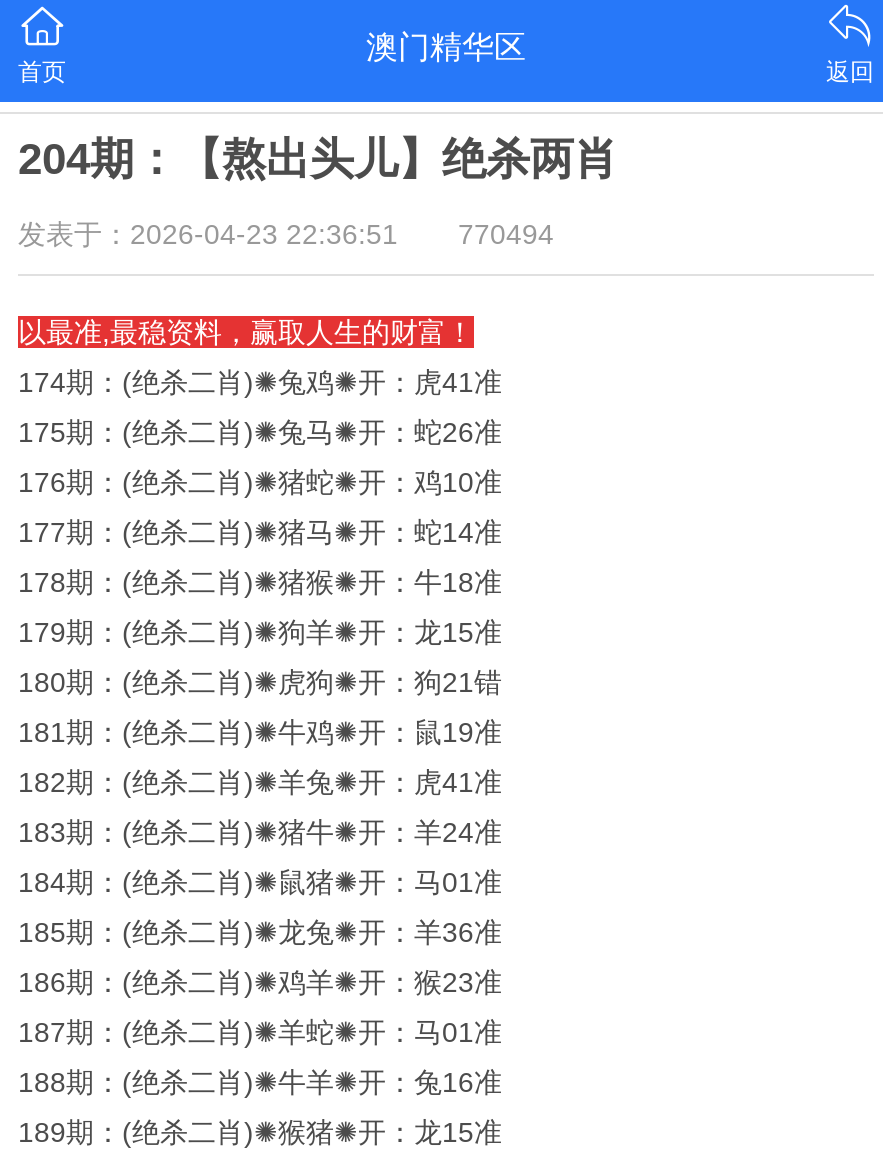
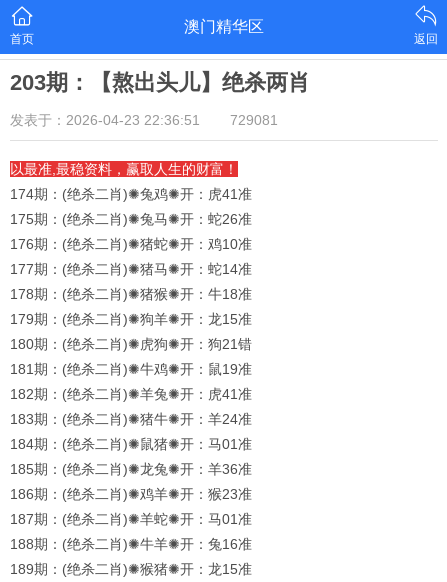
- 204期：【熬出头儿】绝杀两肖
+ 203期：【熬出头儿】绝杀两肖

- 发表于：2026-04-23 22:36:51 770494
+ 发表于：2026-04-23 22:36:51 729081
